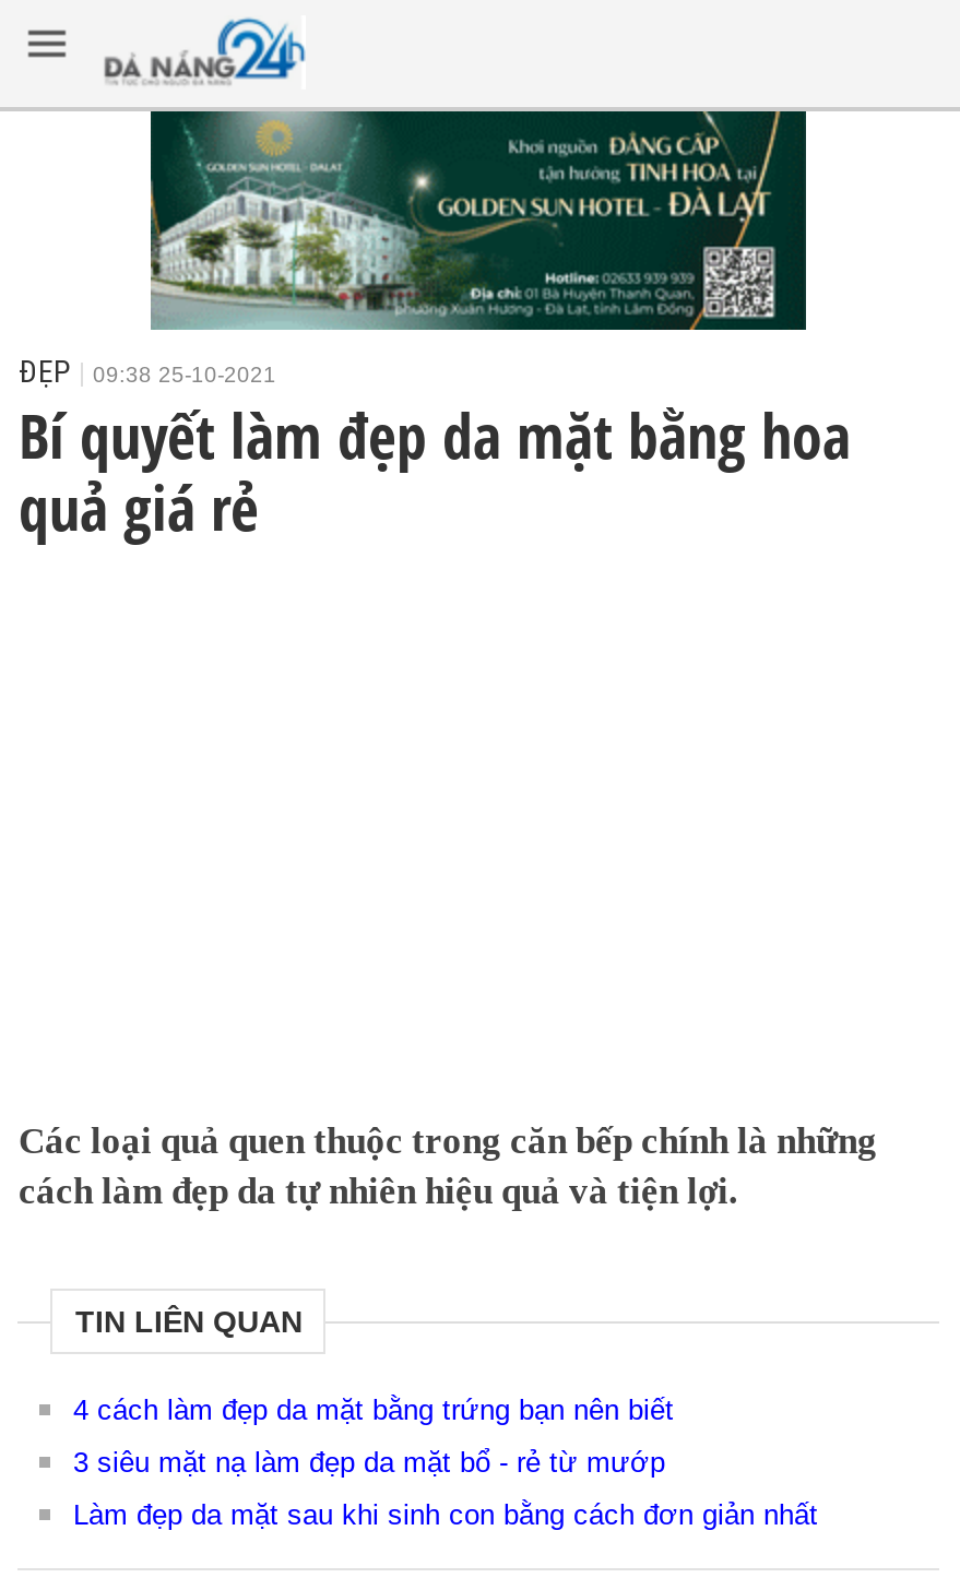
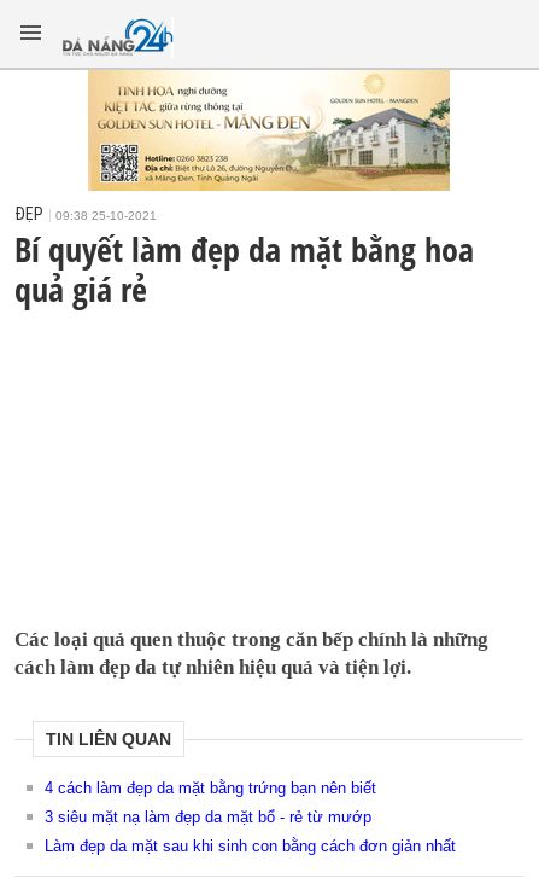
- [image]
+ [image]
